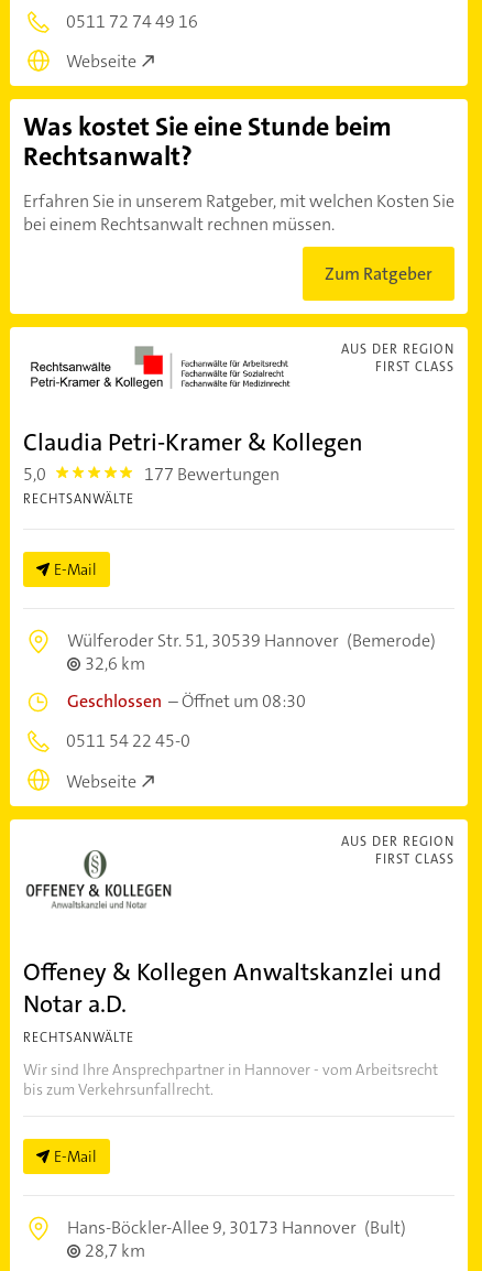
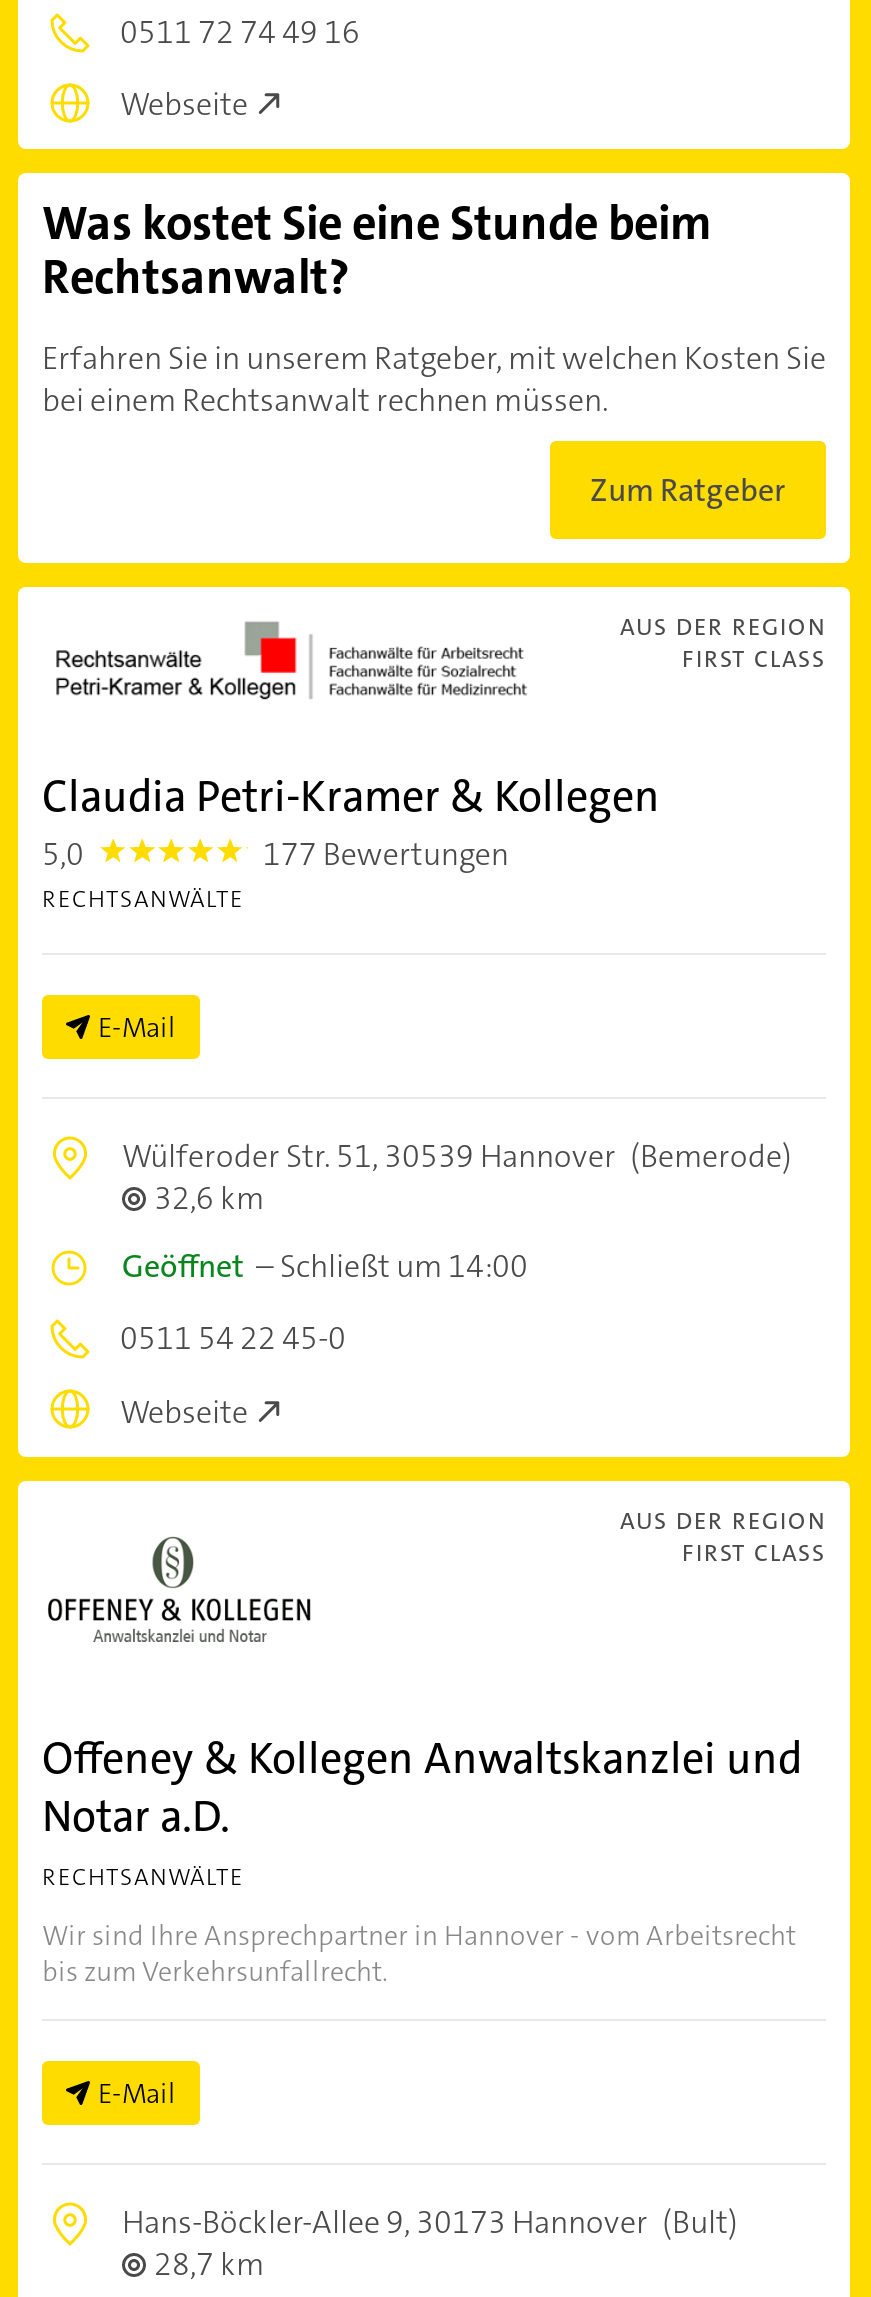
- Geschlossen – Öffnet um 08:30
+ Geöffnet – Schließt um 14:00
